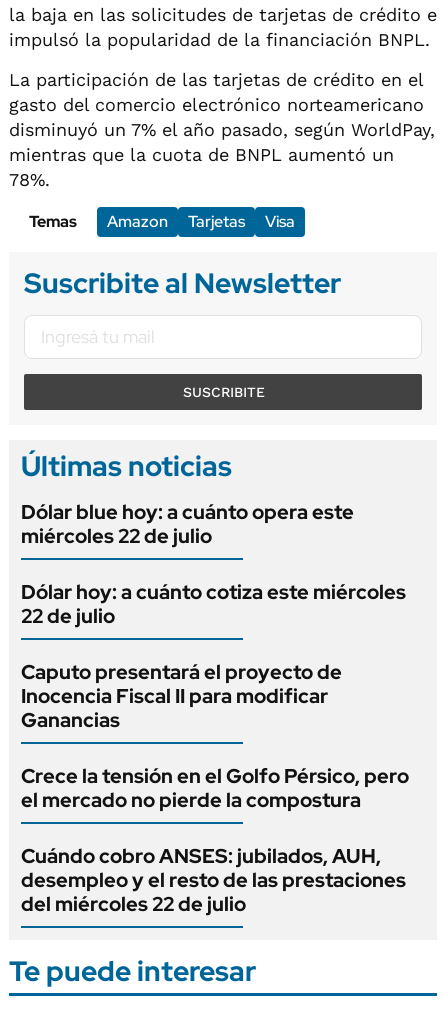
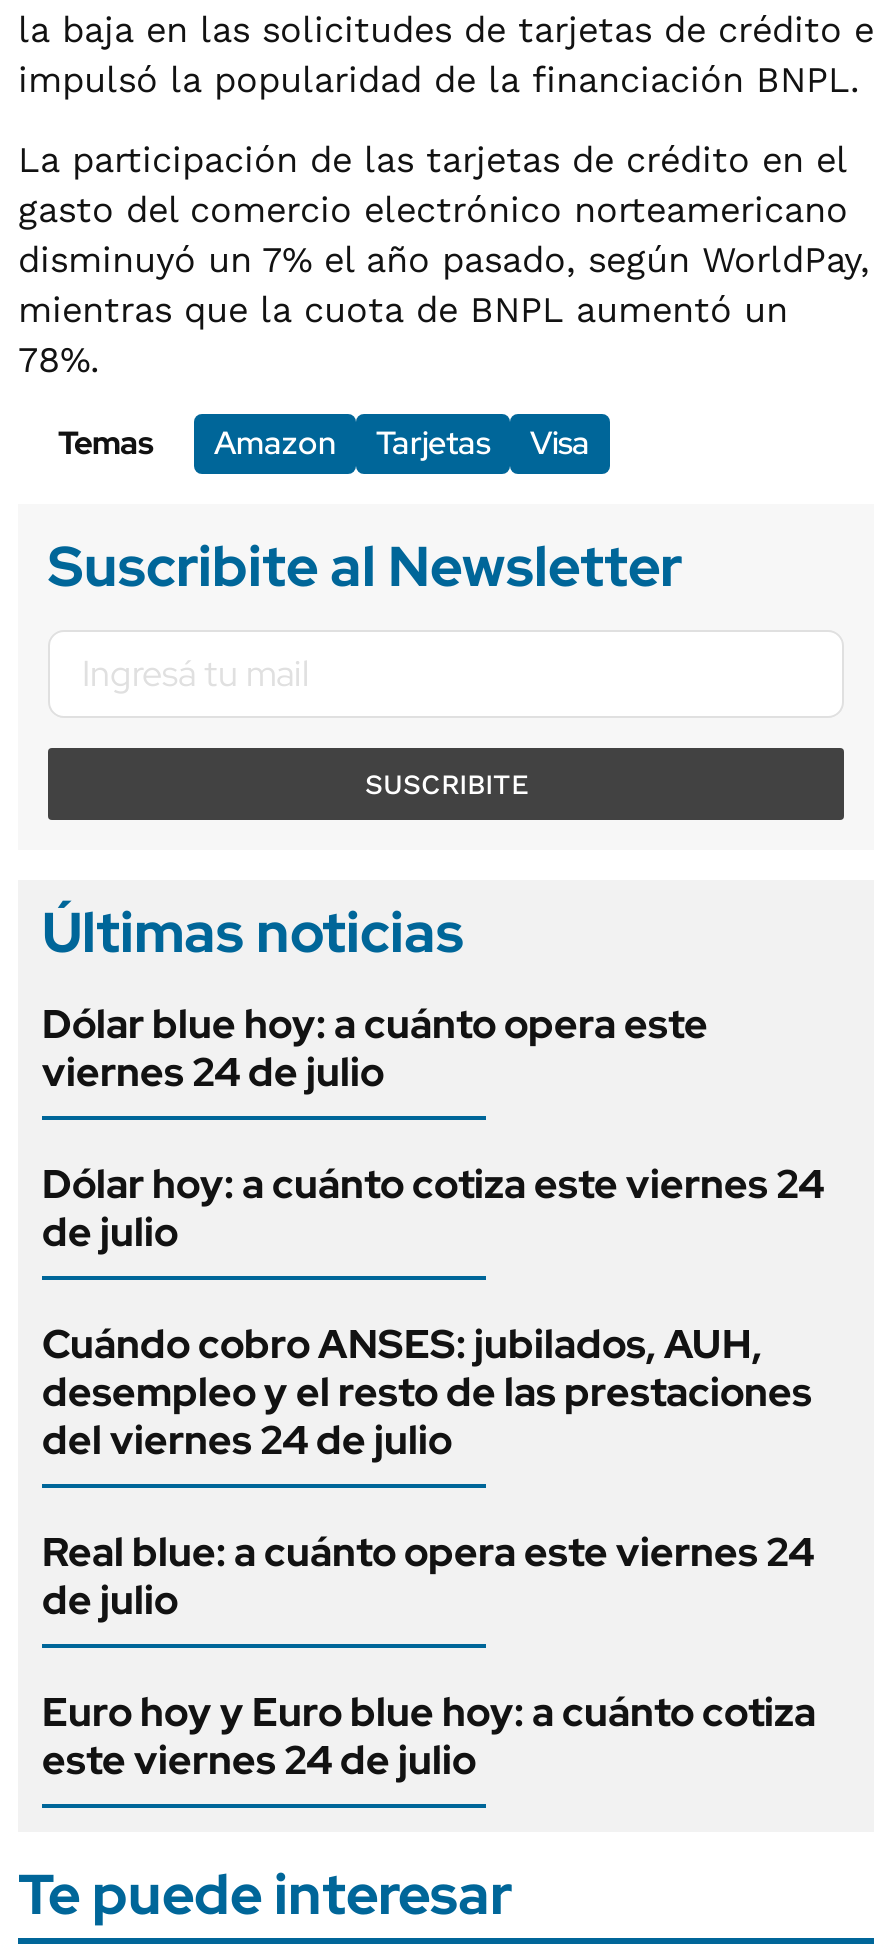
- miércoles 22 de julio
- Dólar hoy: a cuánto cotiza este miércoles
- 22 de julio
- Caputo presentará el proyecto de
- Inocencia Fiscal II para modificar
- Ganancias
- Crece la tensión en el Golfo Pérsico, pero
- el mercado no pierde la compostura
+ viernes 24 de julio
+ Dólar hoy: a cuánto cotiza este viernes 24
+ de julio

moved up: Cuándo cobro ANSES: jubilados, AUH, | desempleo y el resto de las prestaciones

- del miércoles 22 de julio
+ del viernes 24 de julio
+ Real blue: a cuánto opera este viernes 24
+ de julio
+ Euro hoy y Euro blue hoy: a cuánto cotiza
+ este viernes 24 de julio
